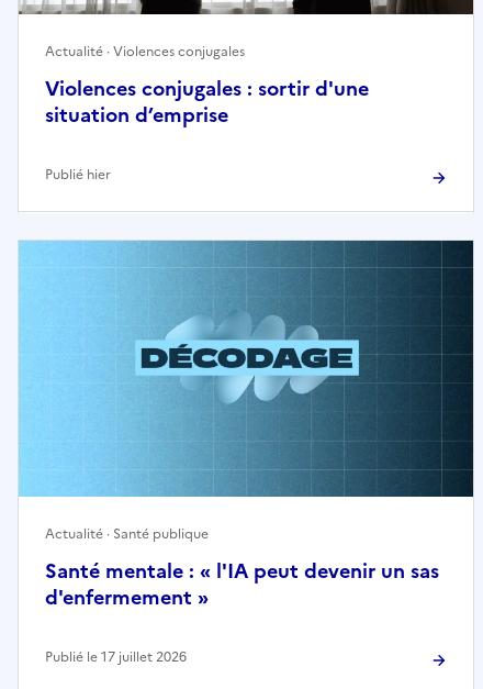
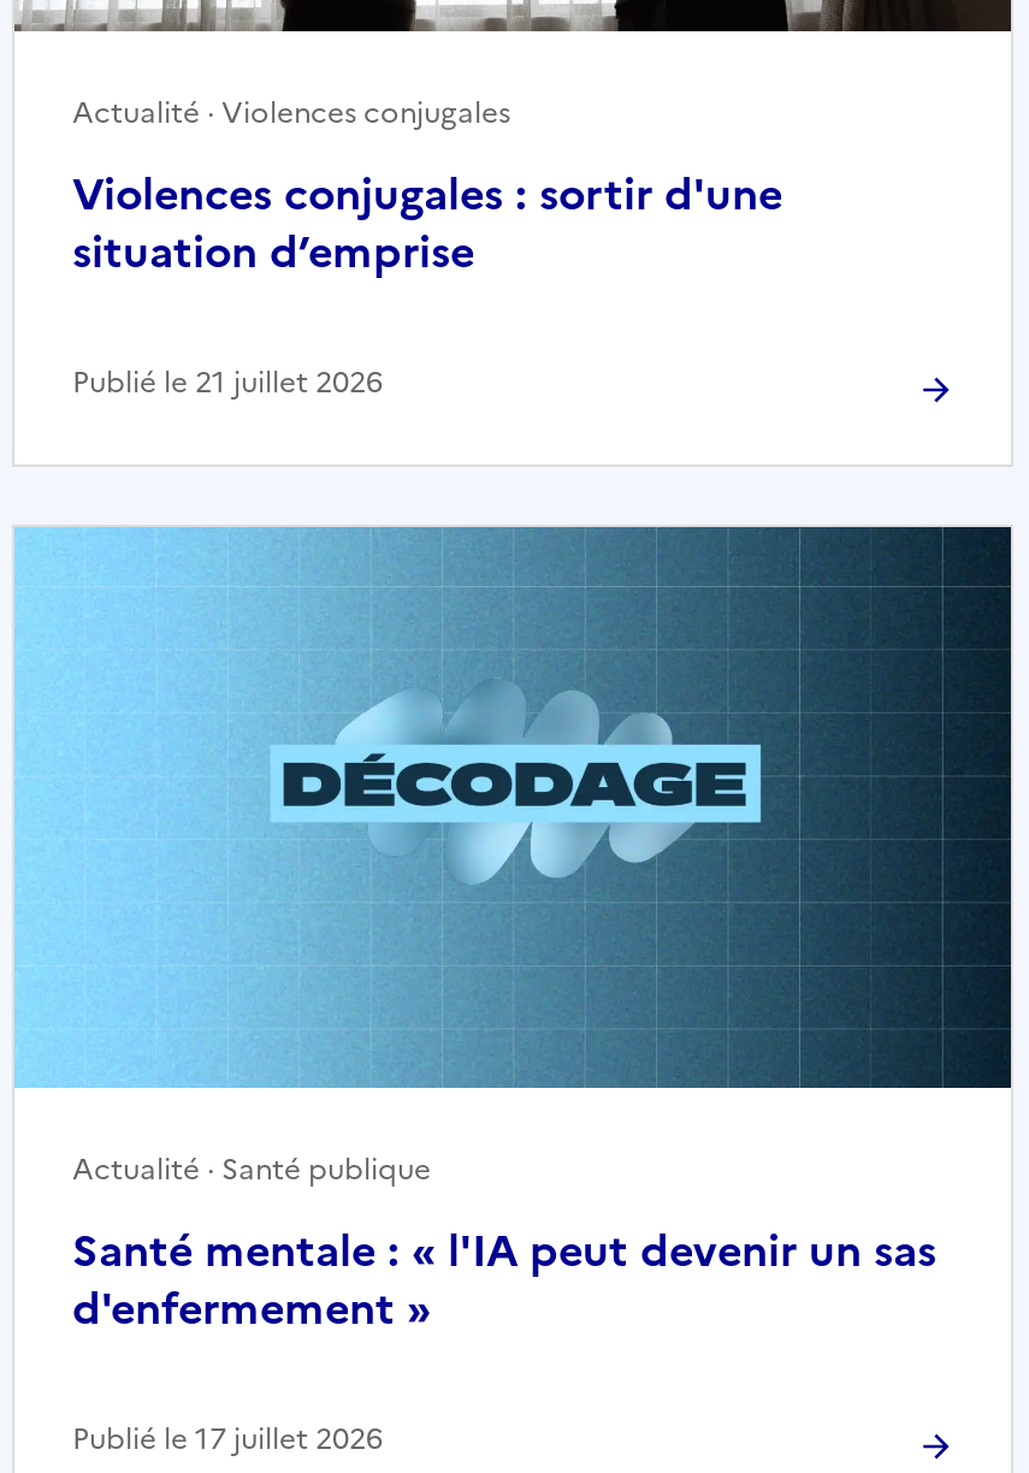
- Publié hier
+ Publié le 21 juillet 2026
